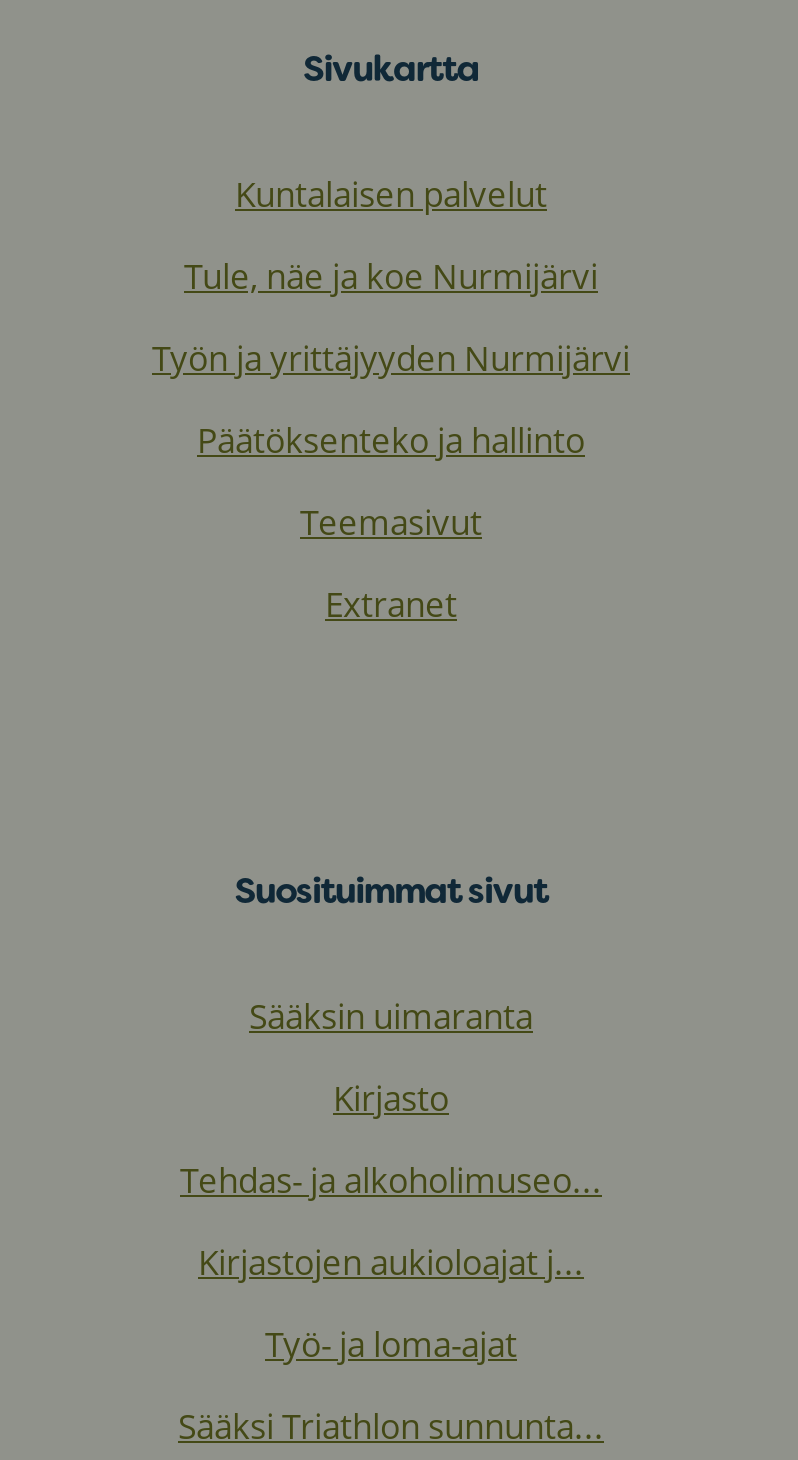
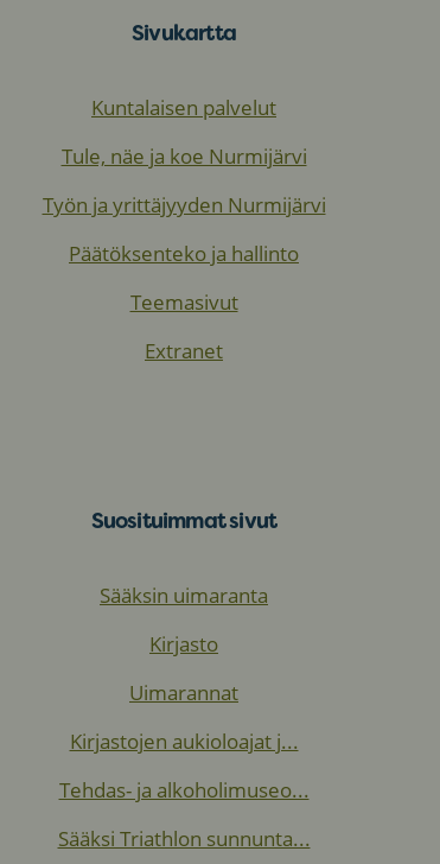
+ Uimarannat

moved down: Tehdas- ja alkoholimuseo...

- Työ- ja loma-ajat
